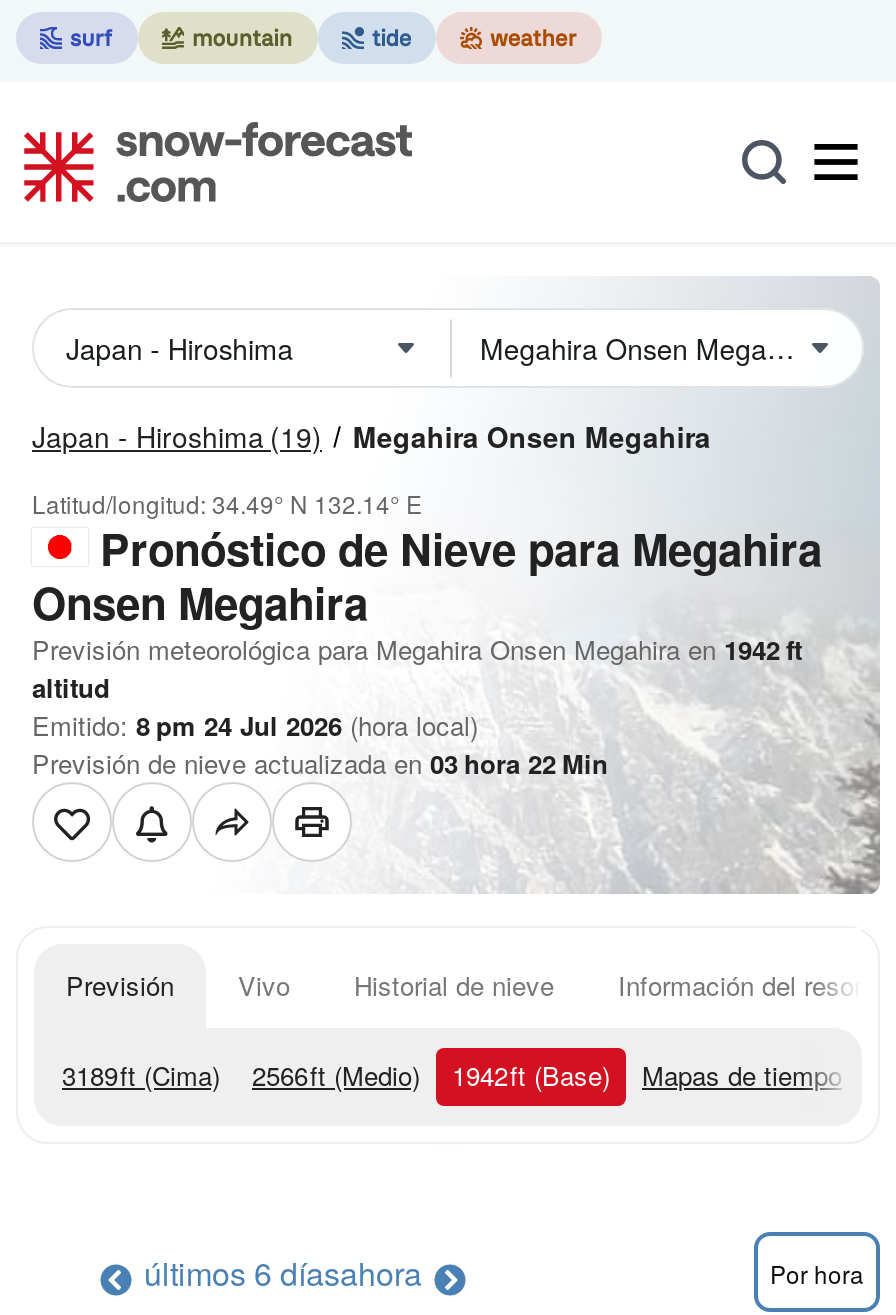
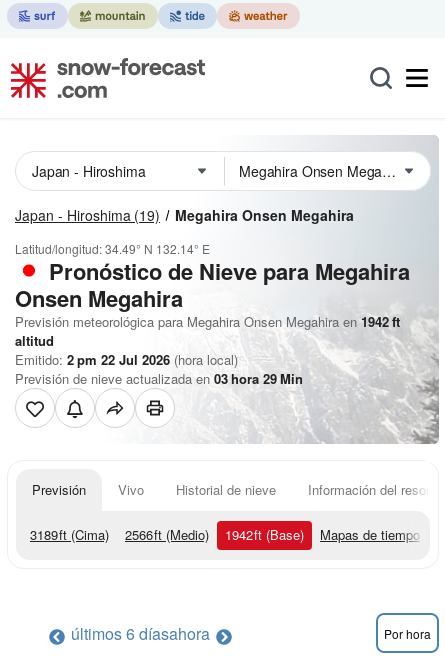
- Emitido: 8 pm 24 Jul 2026 (hora local)
+ Emitido: 2 pm 22 Jul 2026 (hora local)

- Previsión de nieve actualizada en 03 hora 22 Min
+ Previsión de nieve actualizada en 03 hora 29 Min
